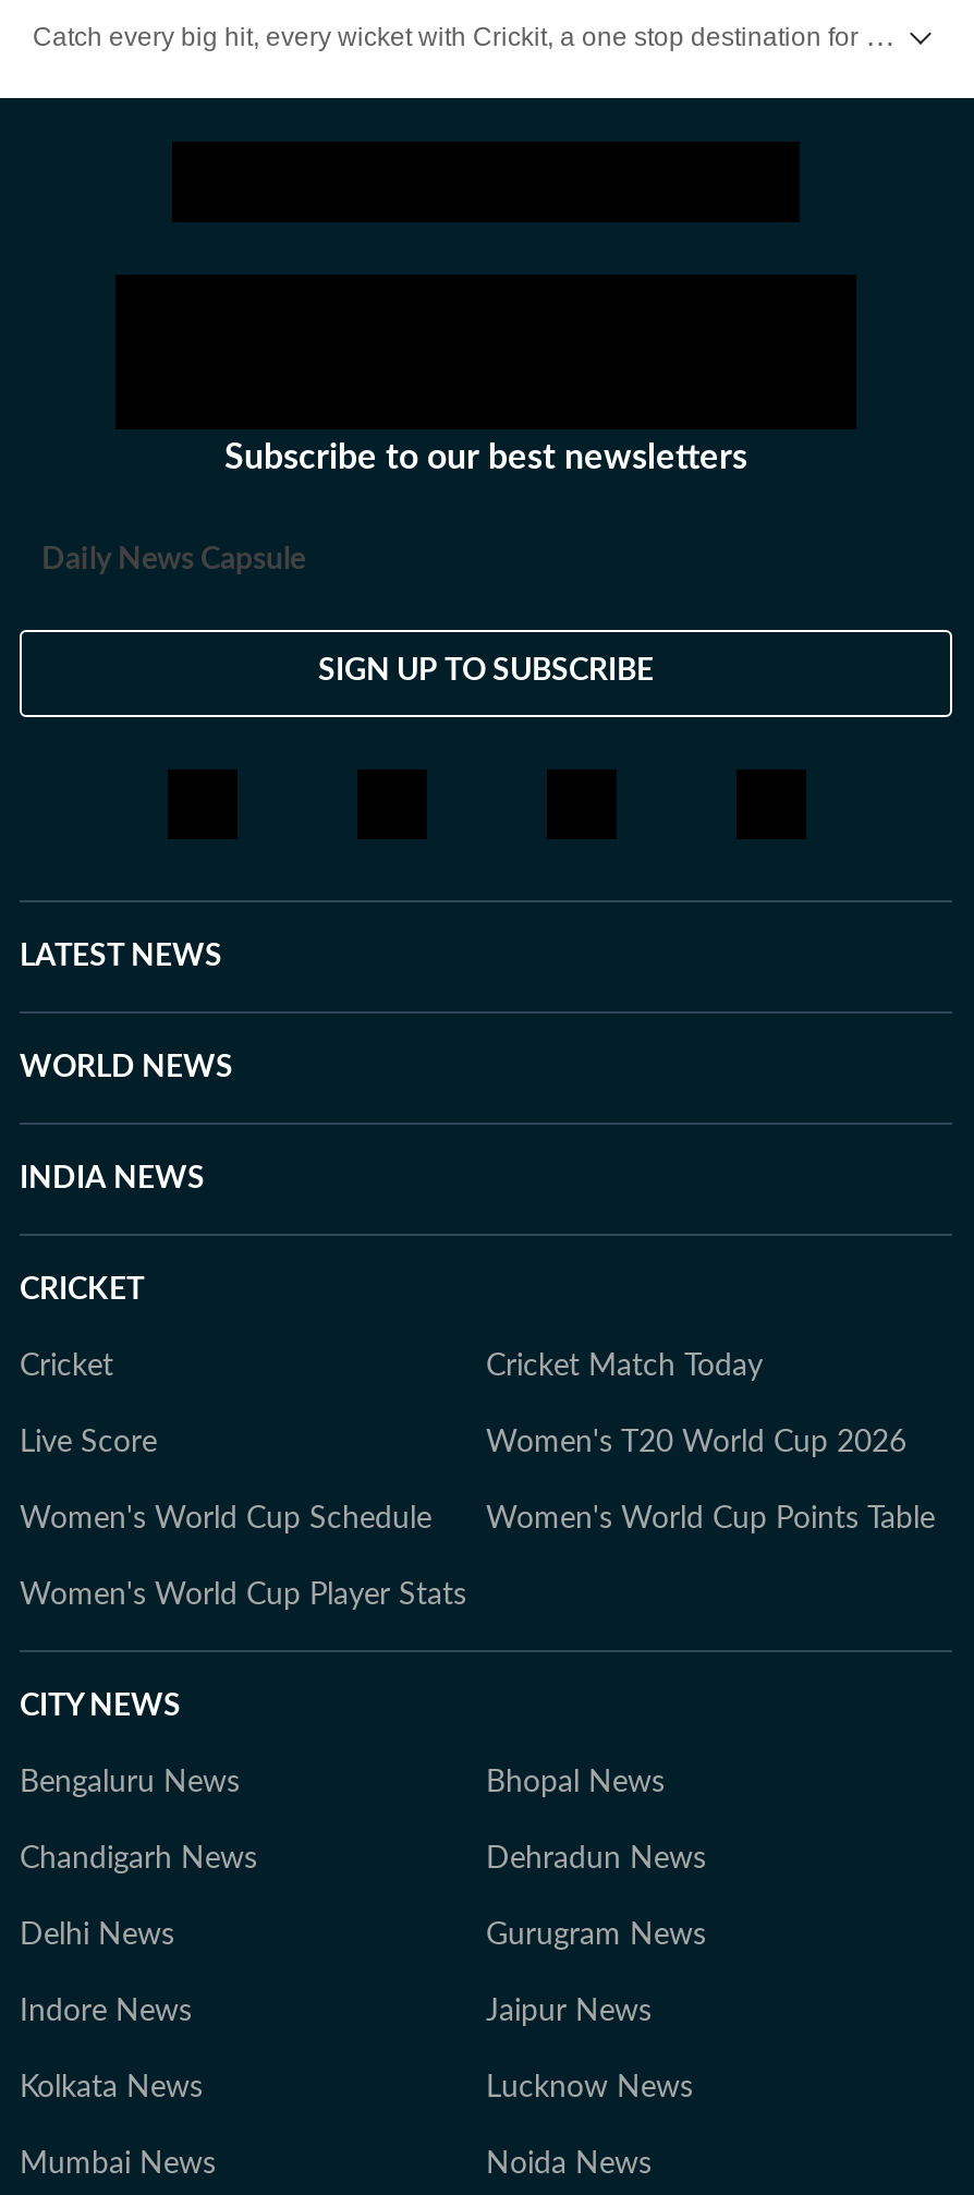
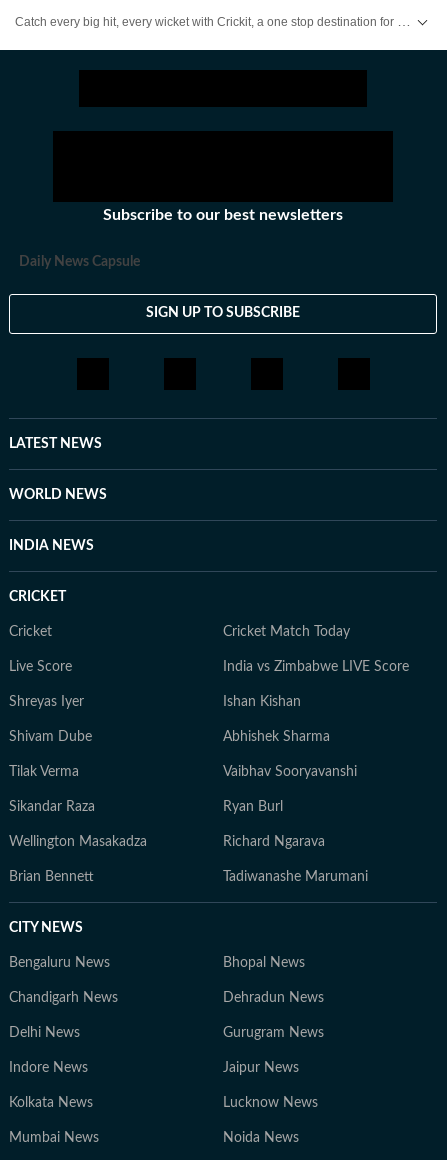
- Women's T20 World Cup 2026
- Women's World Cup Schedule
- Women's World Cup Points Table
- Women's World Cup Player Stats
+ India vs Zimbabwe LIVE Score
+ Shreyas Iyer
+ Ishan Kishan
+ Shivam Dube
+ Abhishek Sharma
+ Tilak Verma
+ Vaibhav Sooryavanshi
+ Sikandar Raza
+ Ryan Burl
+ Wellington Masakadza
+ Richard Ngarava
+ Brian Bennett
+ Tadiwanashe Marumani
